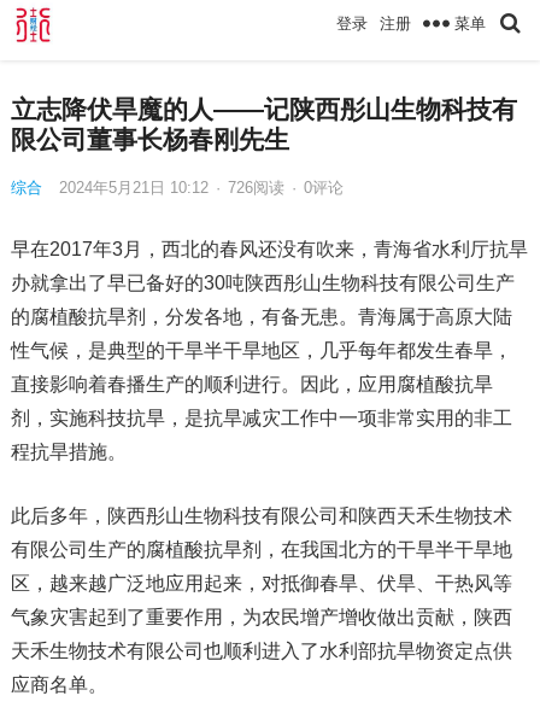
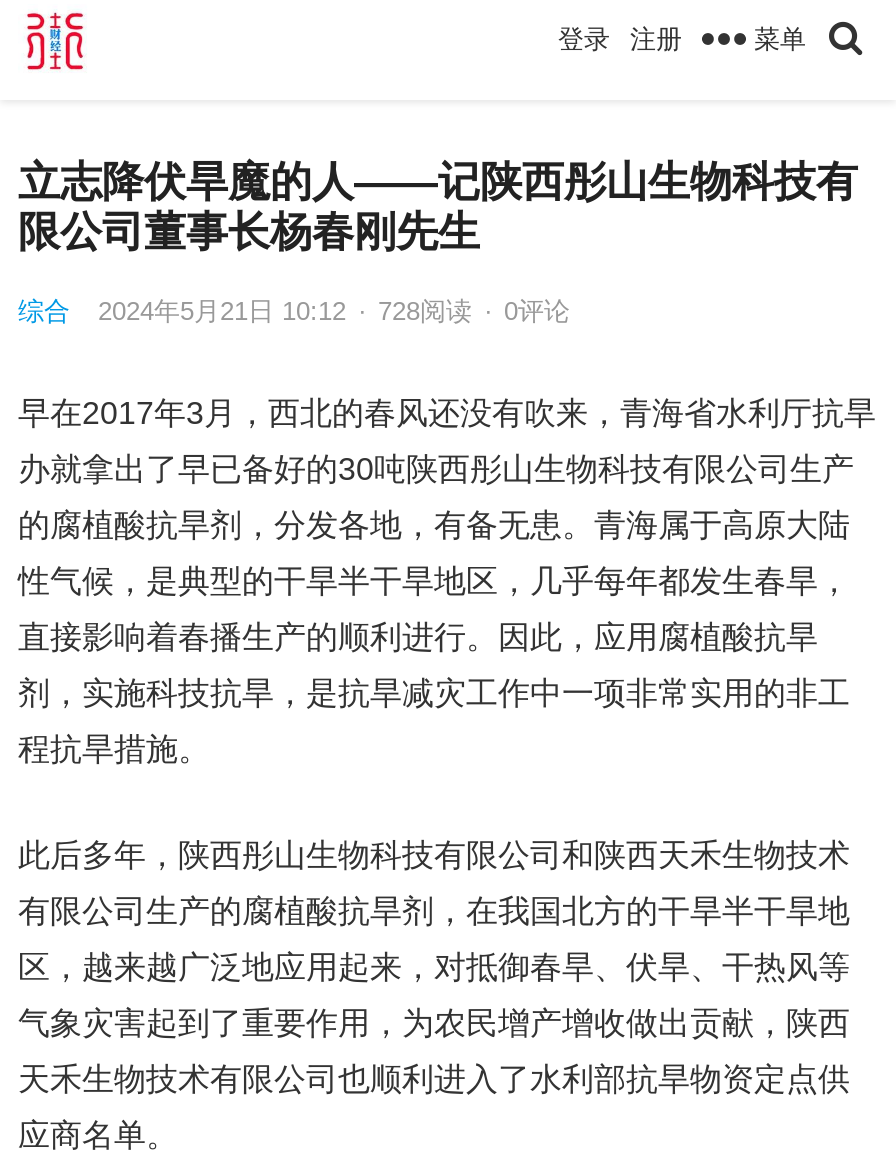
- 2024年5月21日 10:12 · 726阅读 · 0评论
+ 2024年5月21日 10:12 · 728阅读 · 0评论
